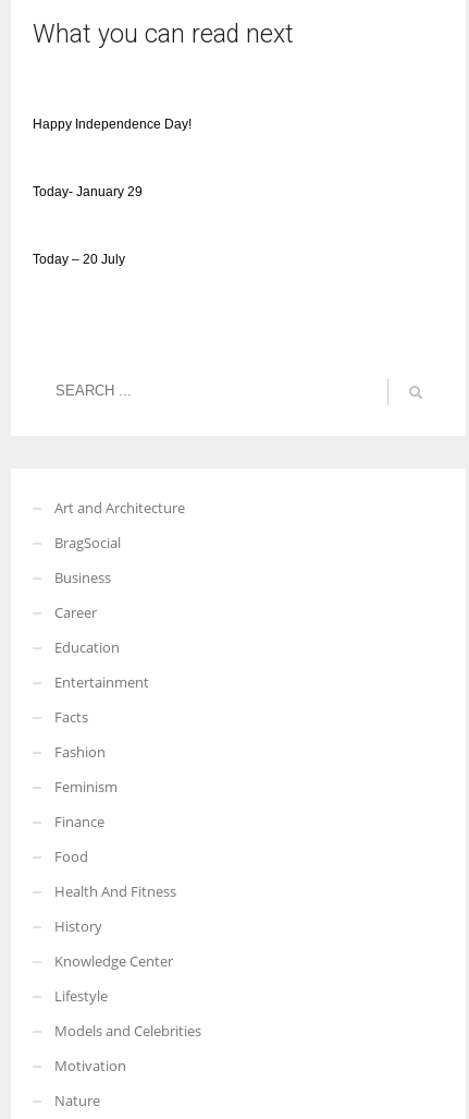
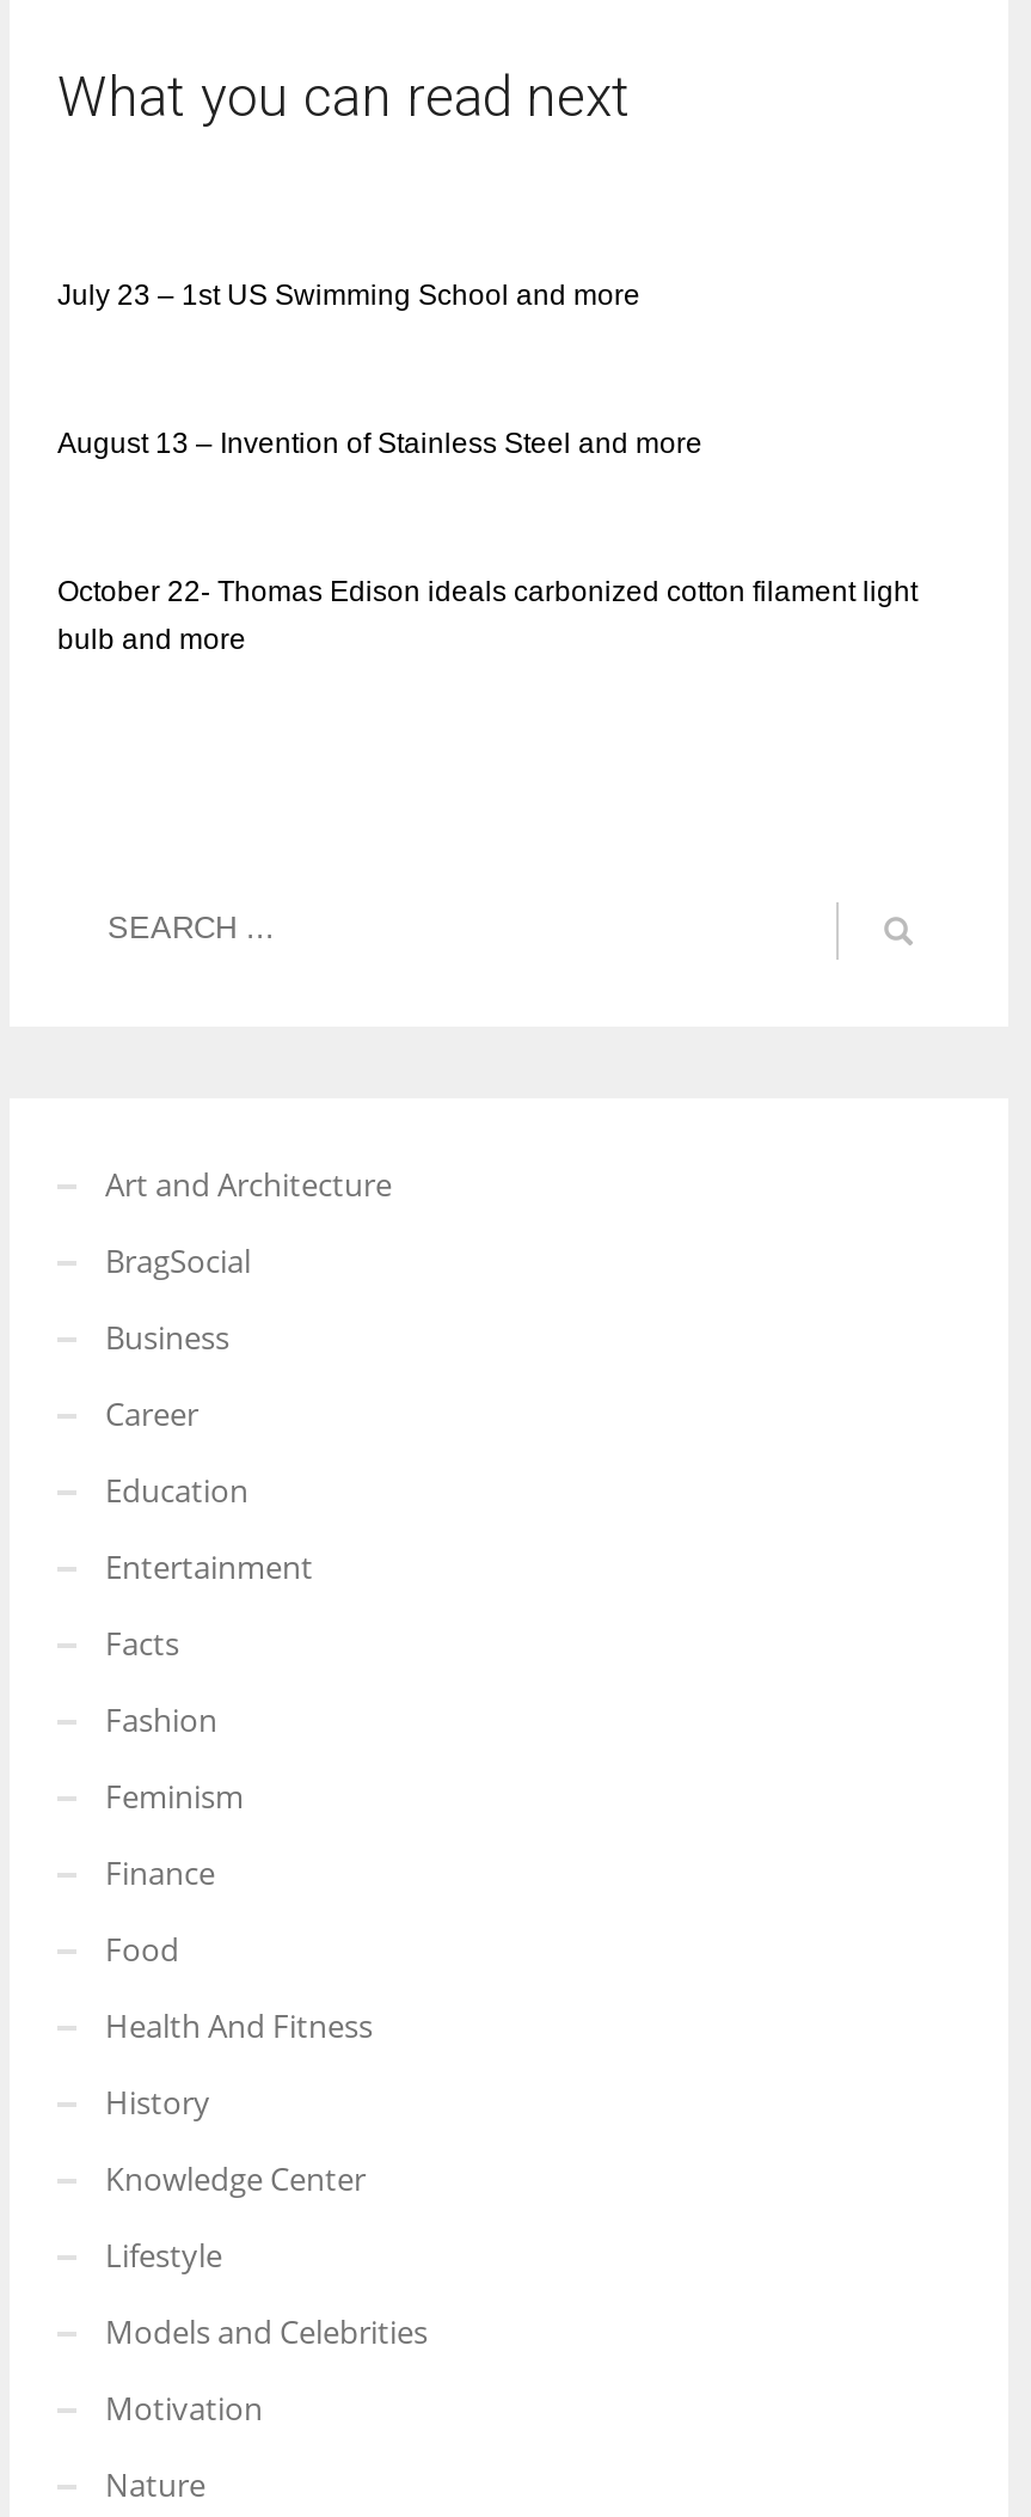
- Happy Independence Day!
+ July 23 – 1st US Swimming School and more

- Today- January 29
+ August 13 – Invention of Stainless Steel and more

- Today – 20 July
+ October 22- Thomas Edison ideals carbonized cotton filament light
+ bulb and more
